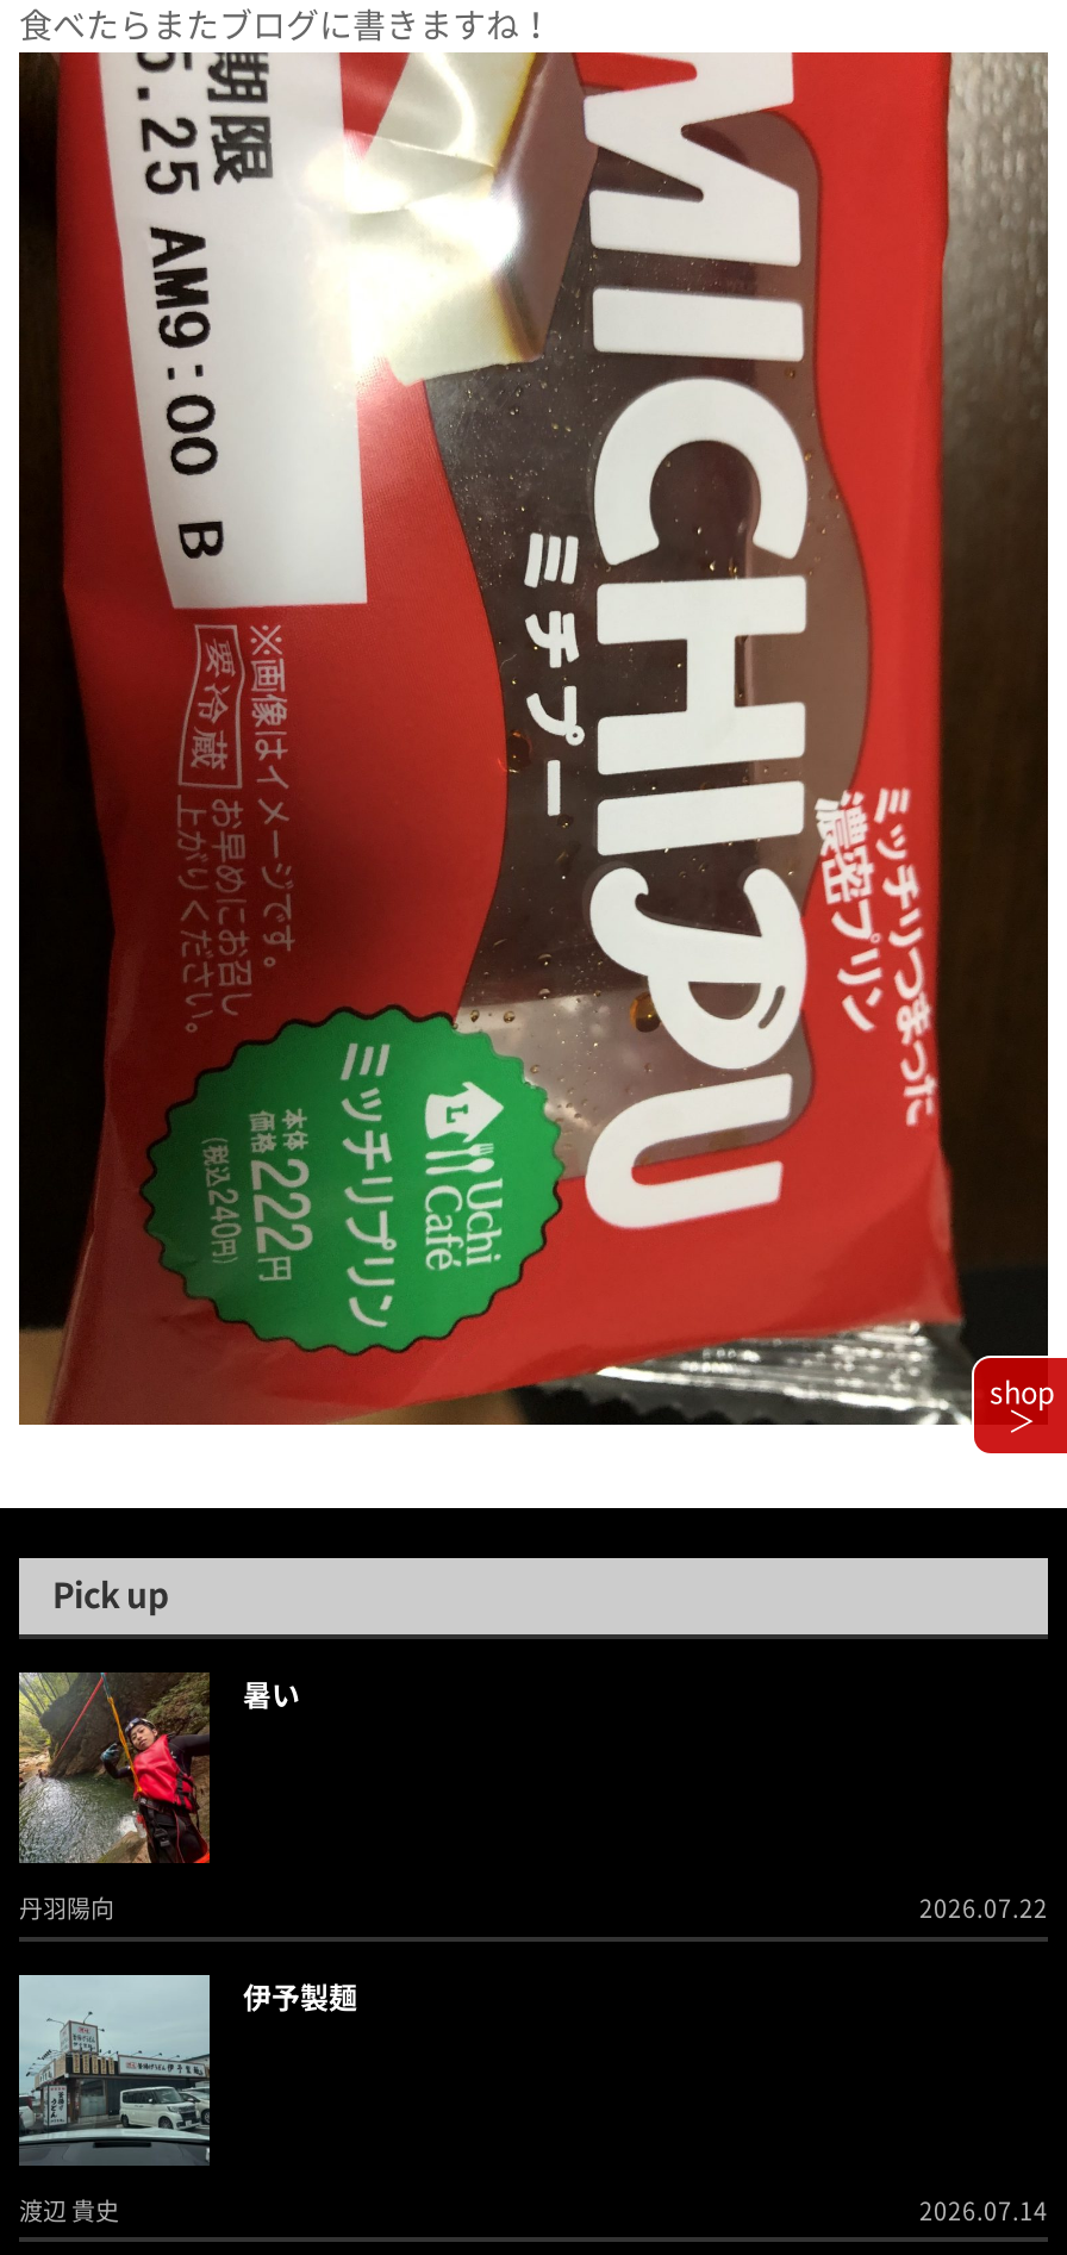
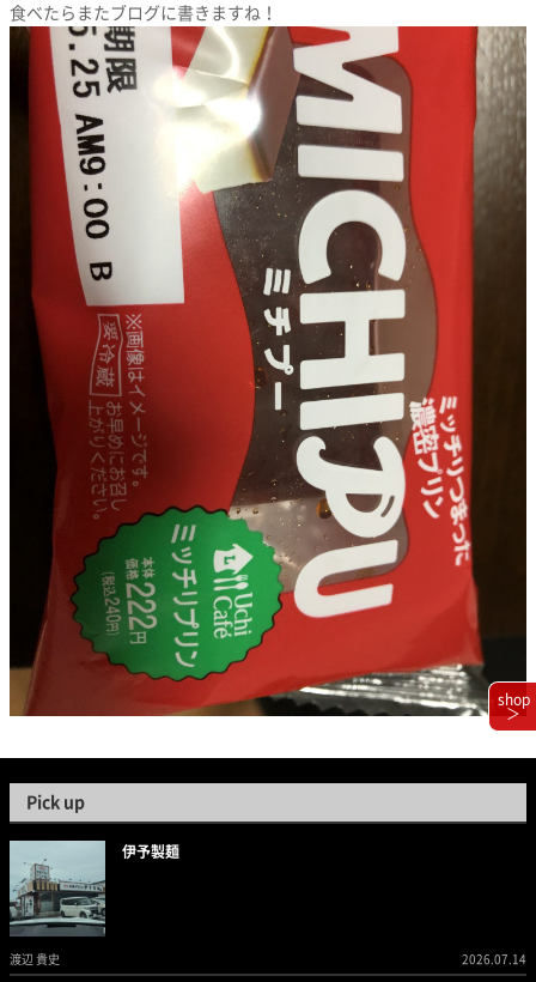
- [image]
- 暑い

- 丹羽陽向
- 2026.07.22
